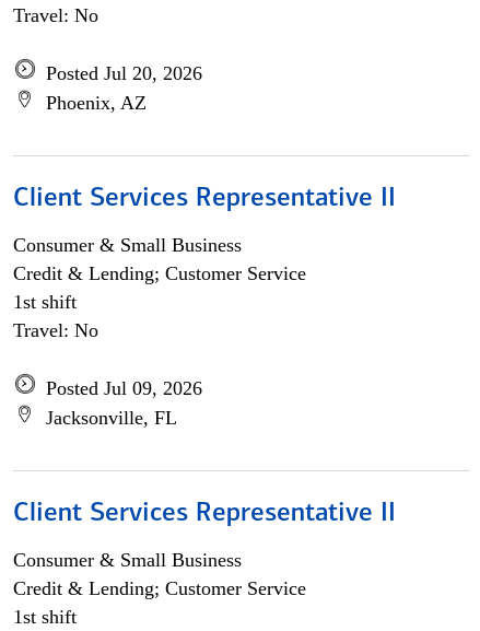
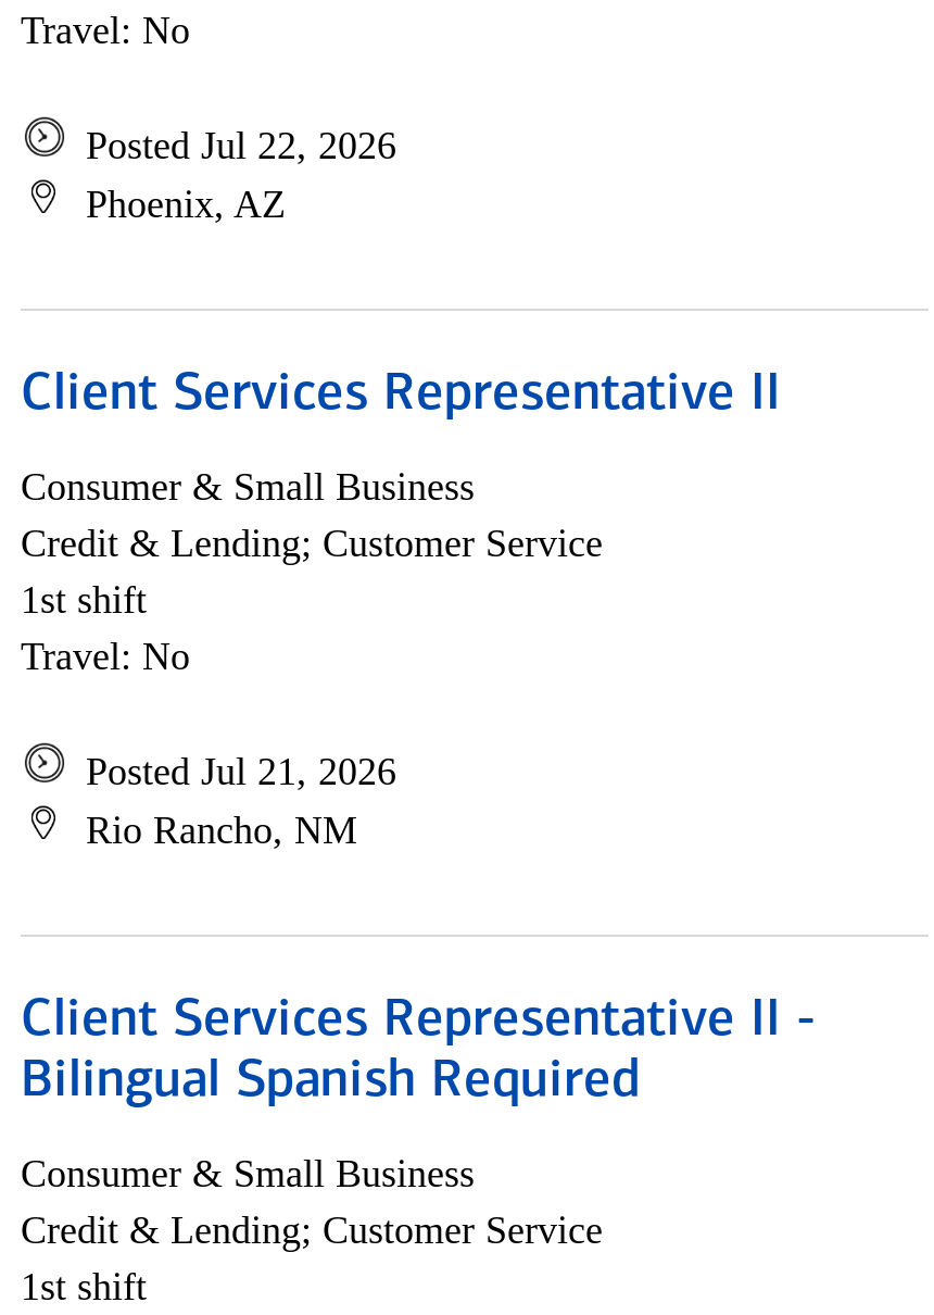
- Posted Jul 20, 2026
+ Posted Jul 22, 2026

- Posted Jul 09, 2026
- Jacksonville, FL
+ Posted Jul 21, 2026
+ Rio Rancho, NM

- Client Services Representative II
+ Client Services Representative II -
+ Bilingual Spanish Required
